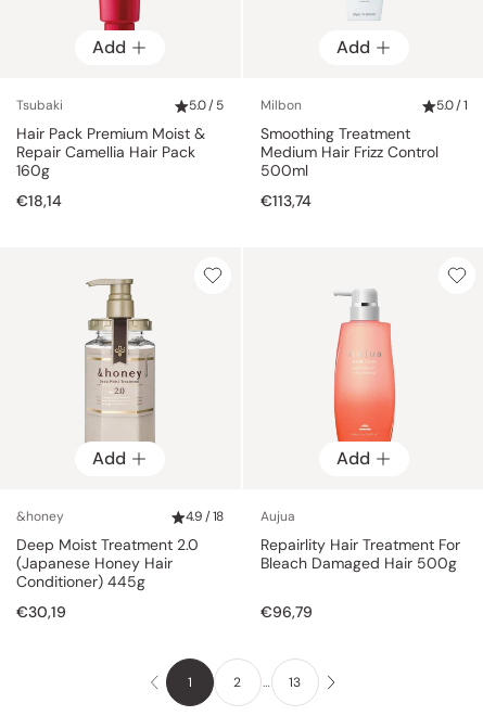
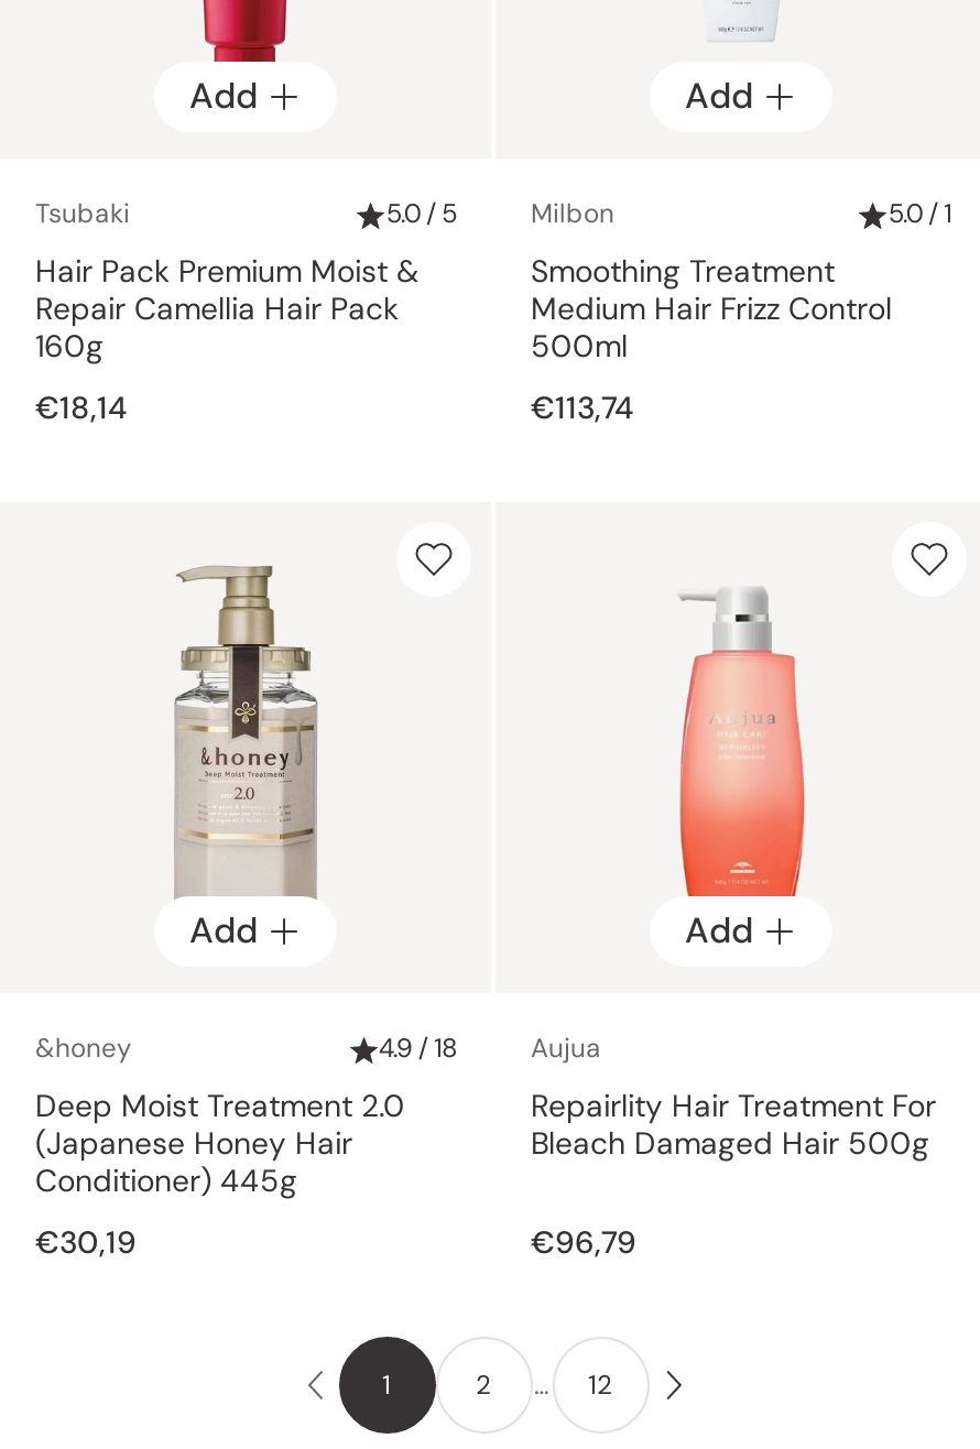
- 13
+ 12
